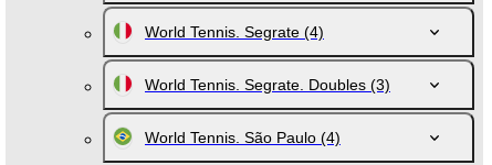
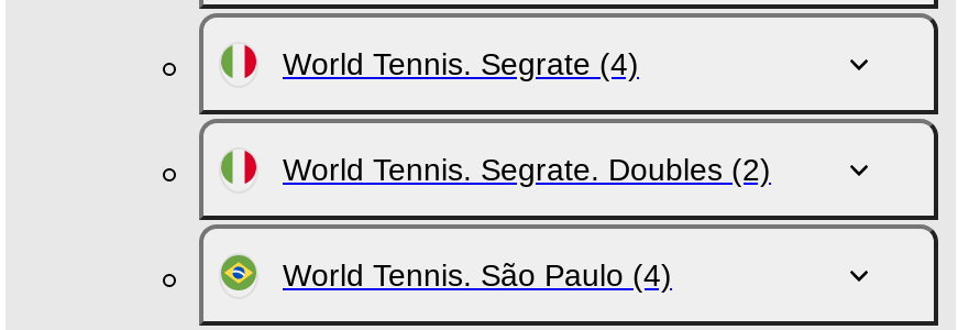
- World Tennis. Segrate. Doubles (3)
+ World Tennis. Segrate. Doubles (2)
